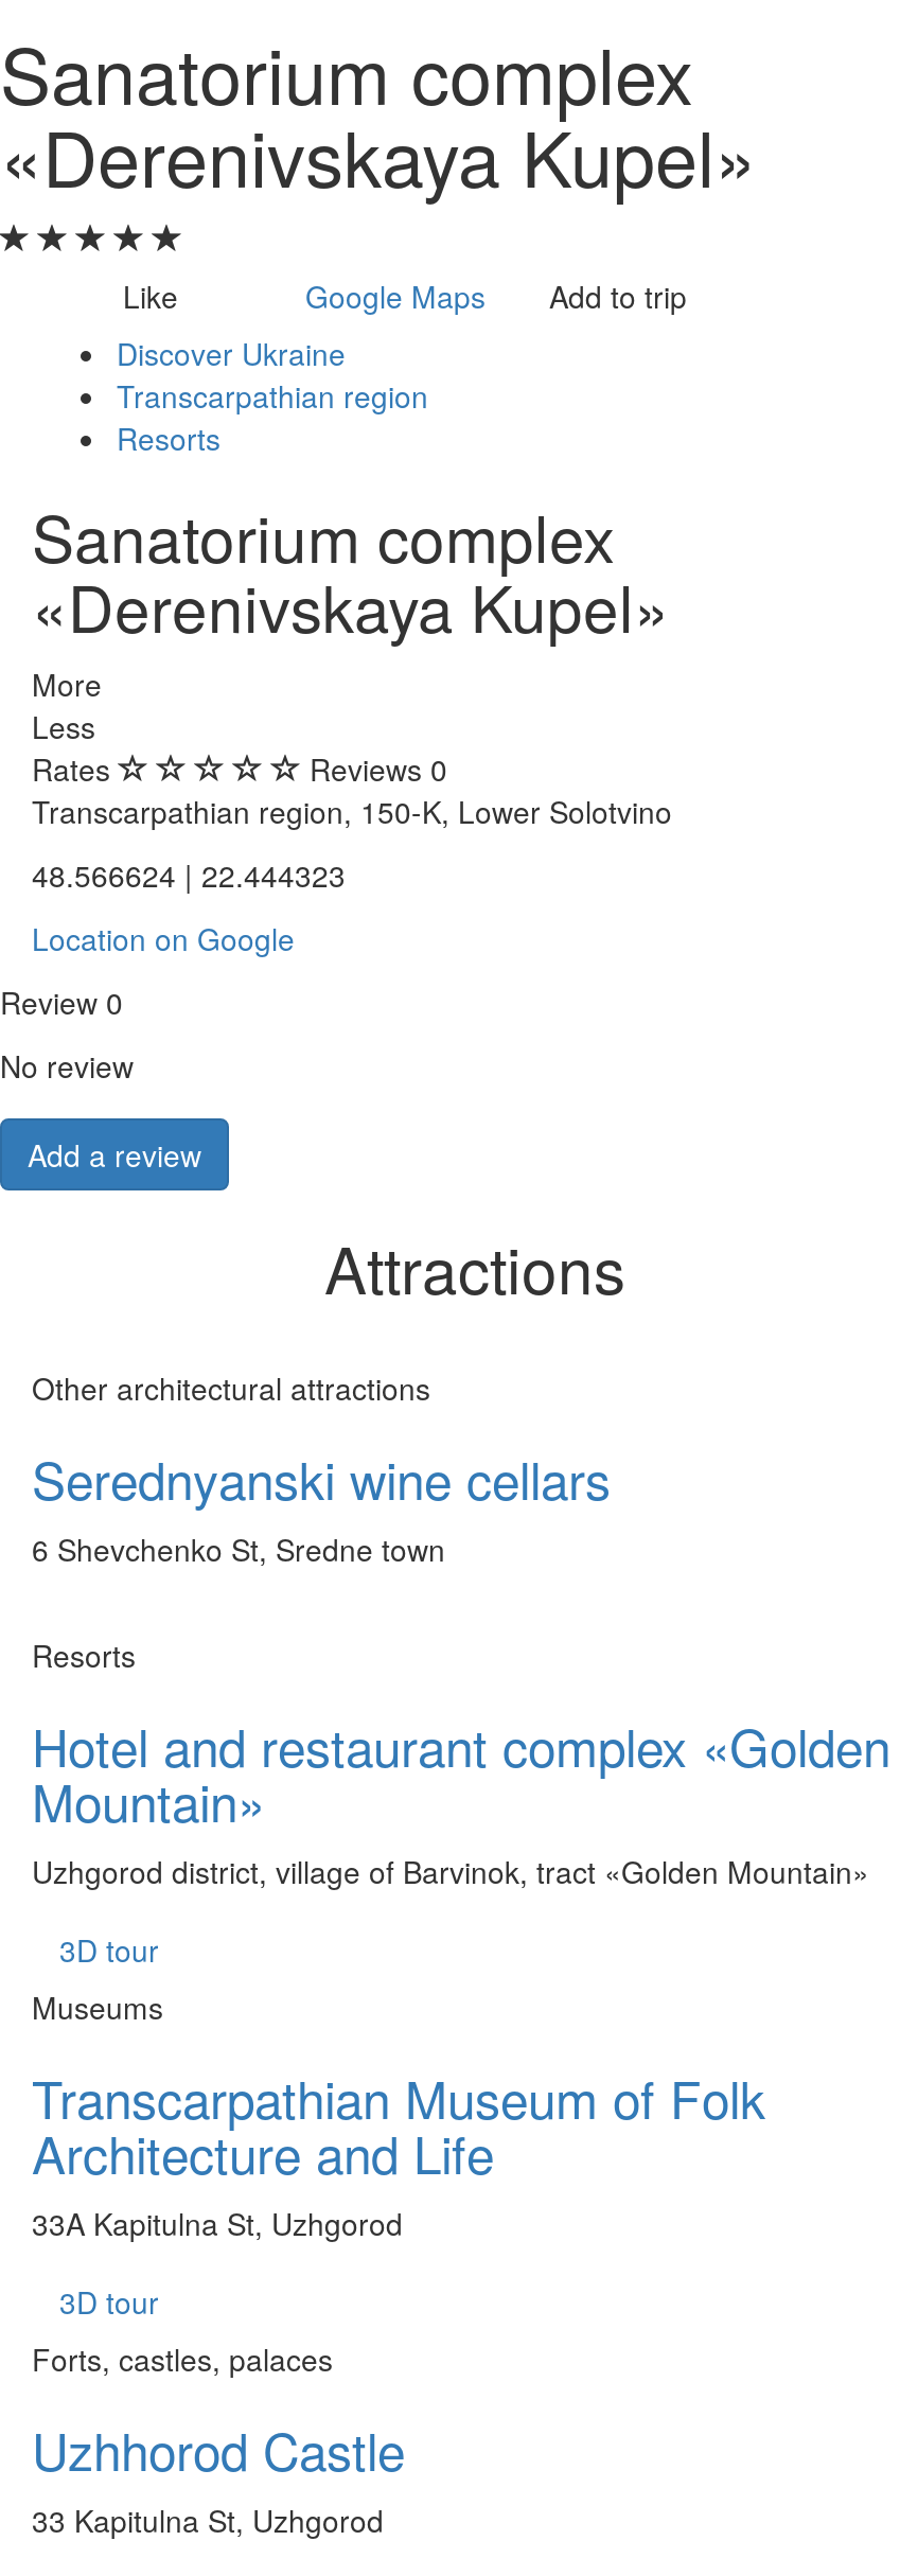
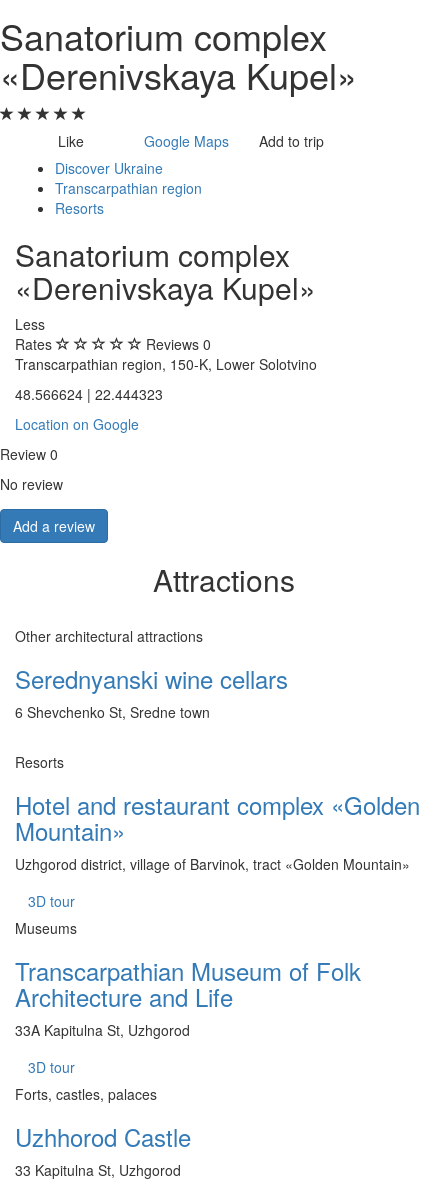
- More
